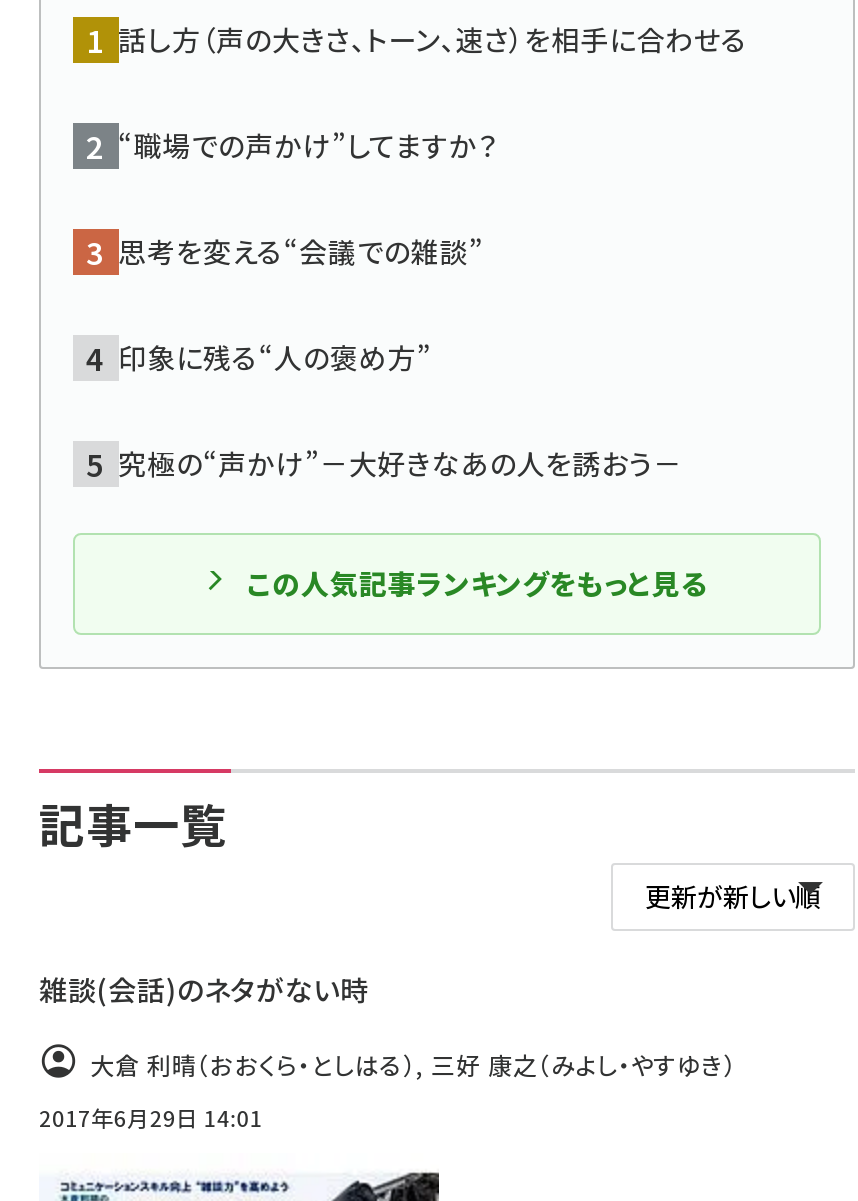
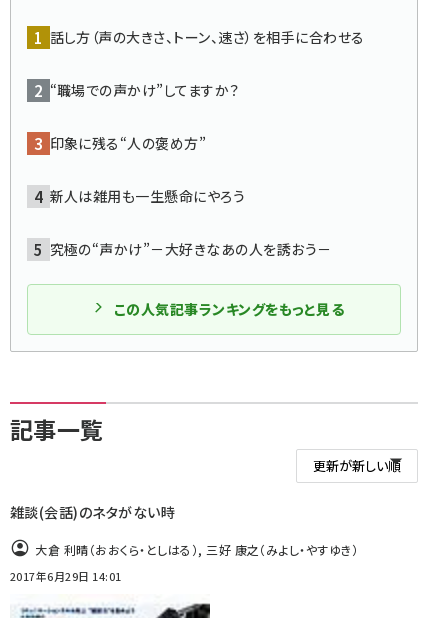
- 思考を変える“会議での雑談”

moved up: 印象に残る“人の褒め方”

+ 新人は雑用も一生懸命にやろう
